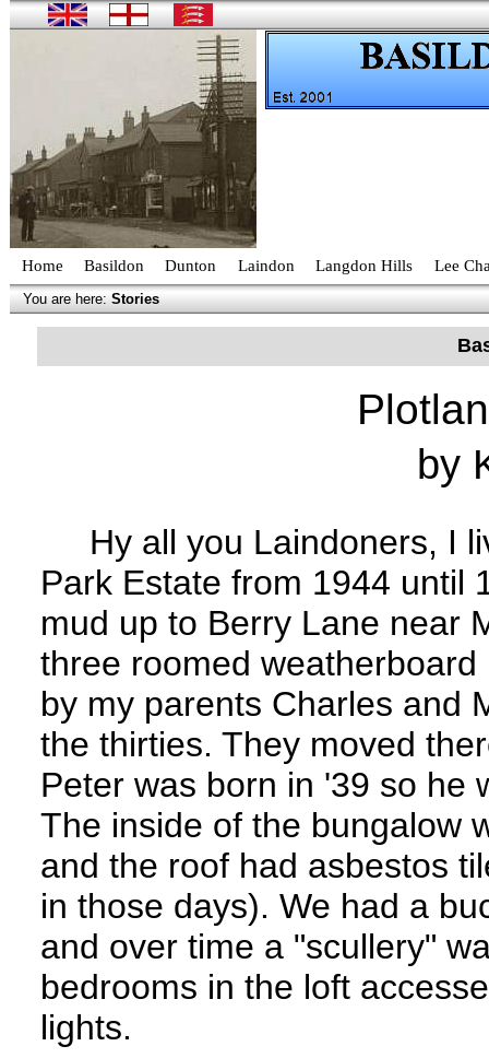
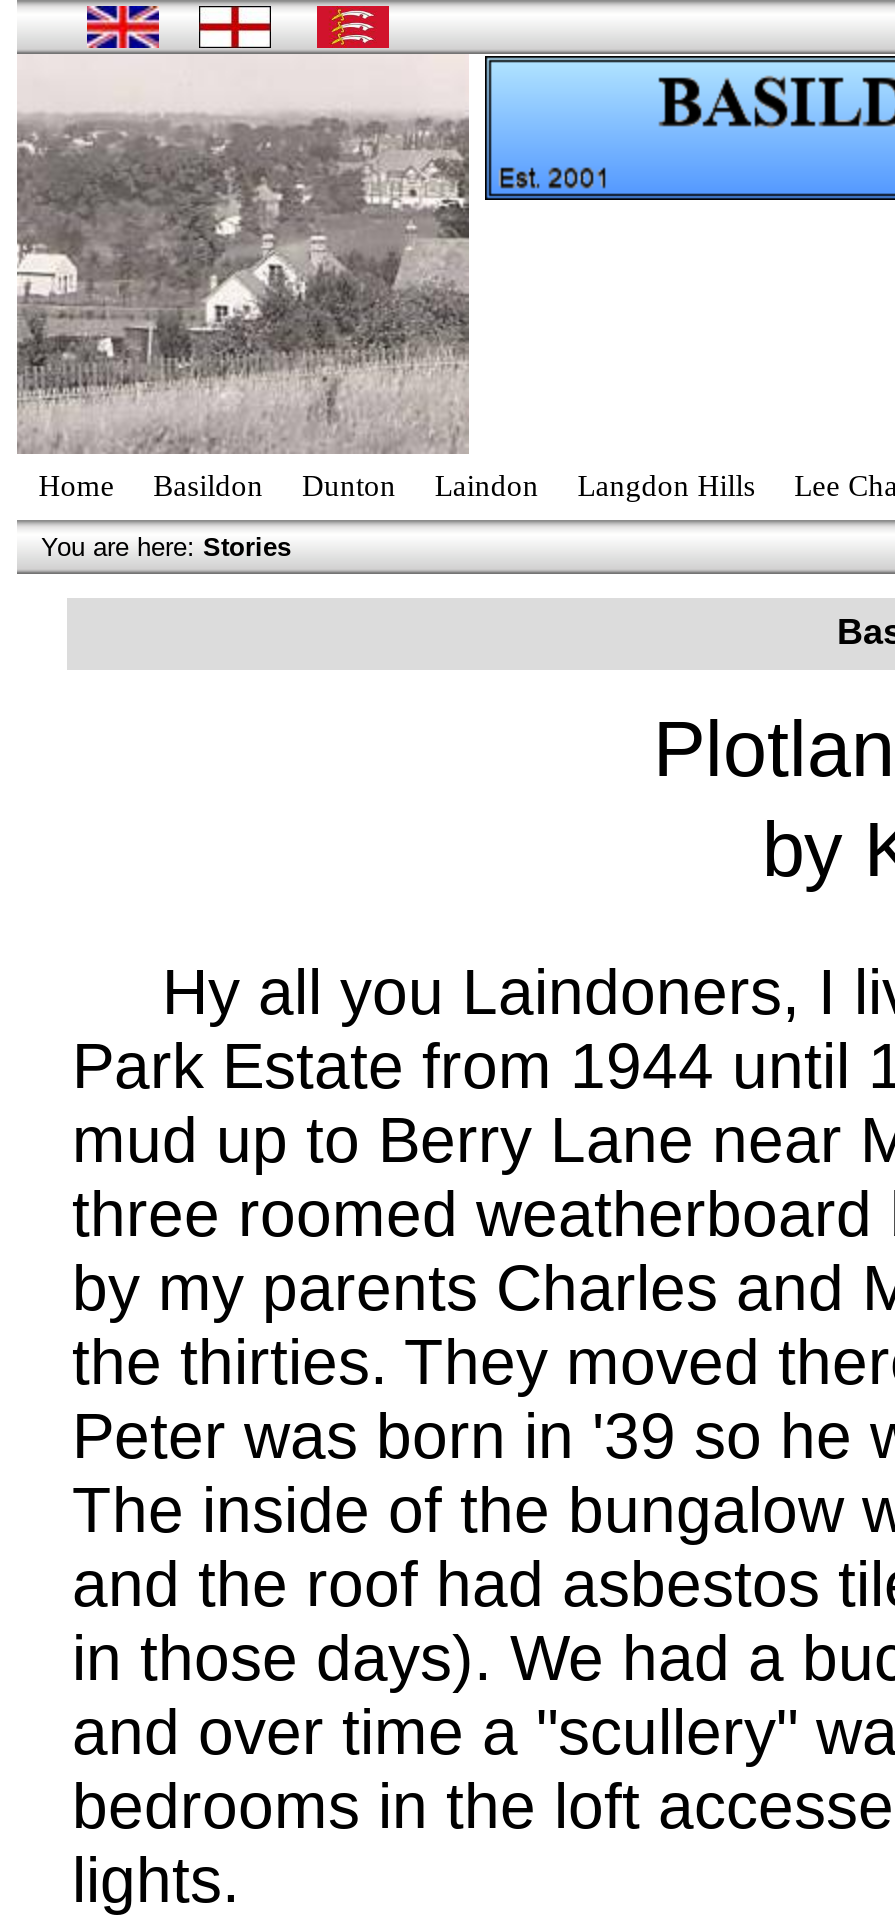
- [image]
+ [image]
